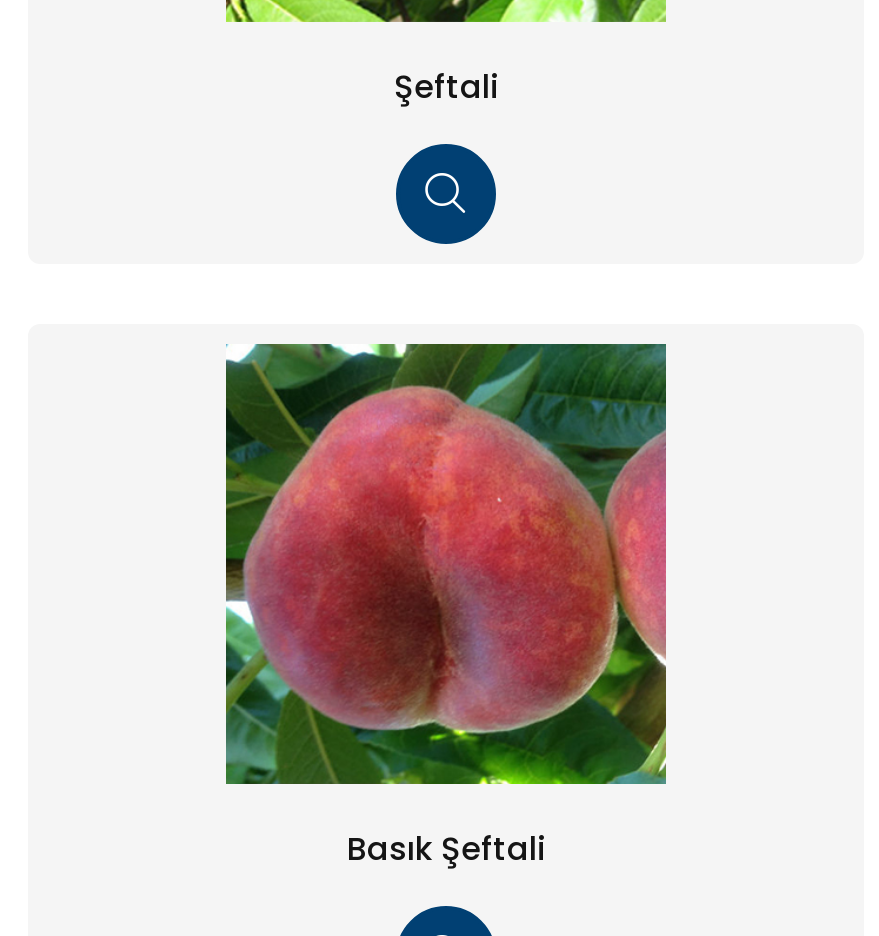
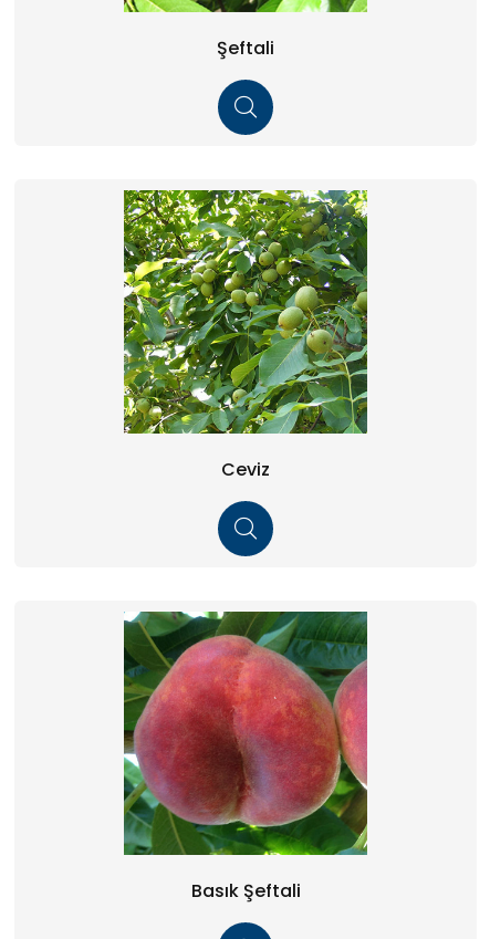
+ [image]
+ Ceviz
